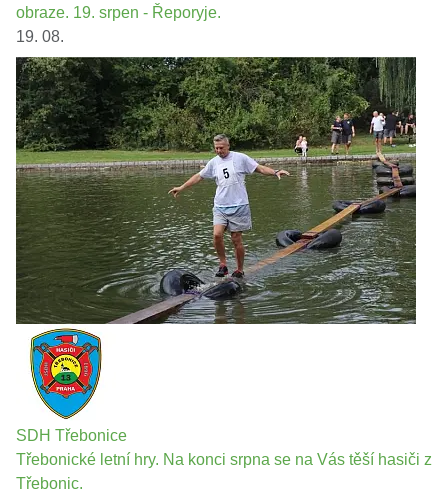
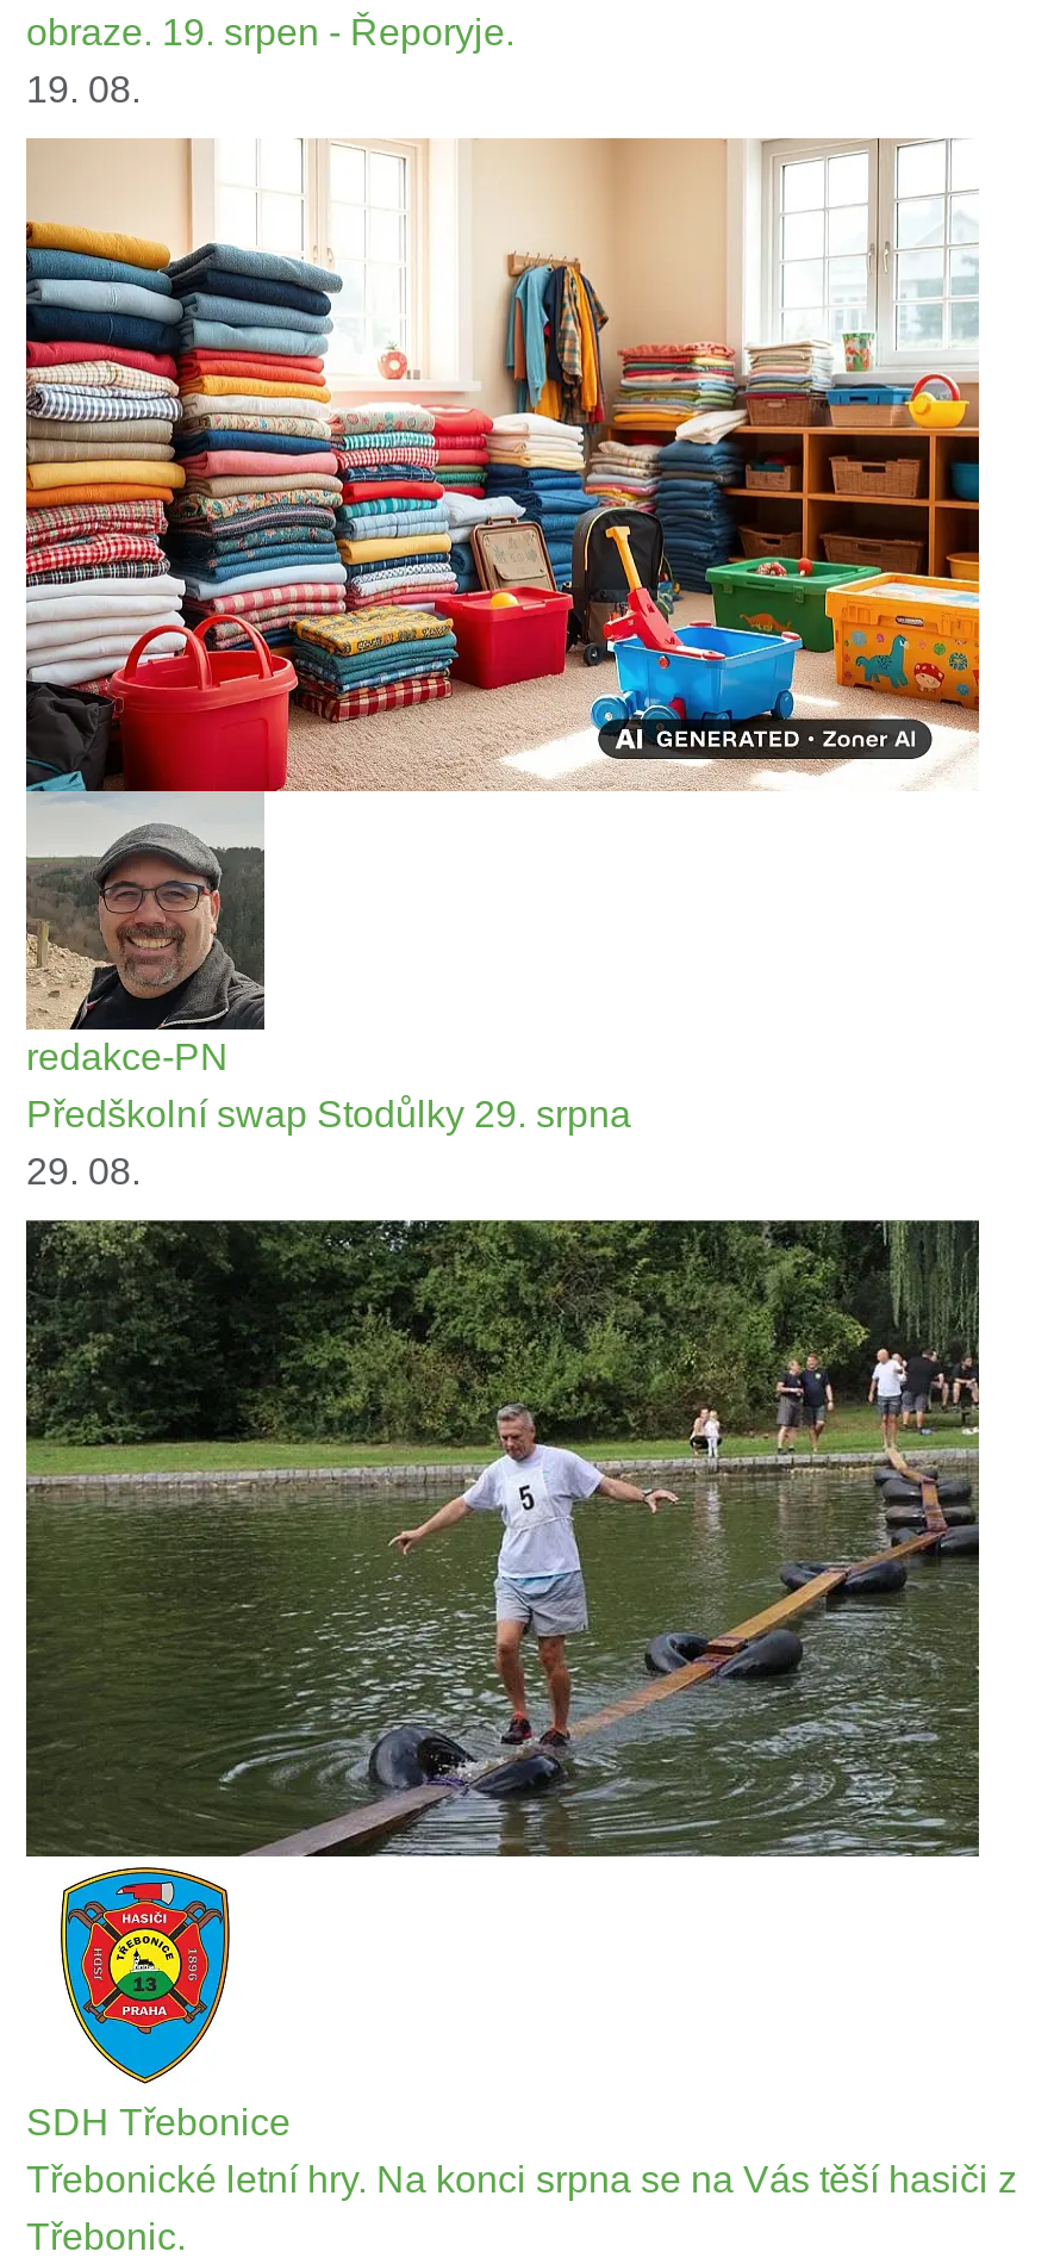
+ [image]
+ redakce-PN
+ Předškolní swap Stodůlky 29. srpna
+ 29. 08.
